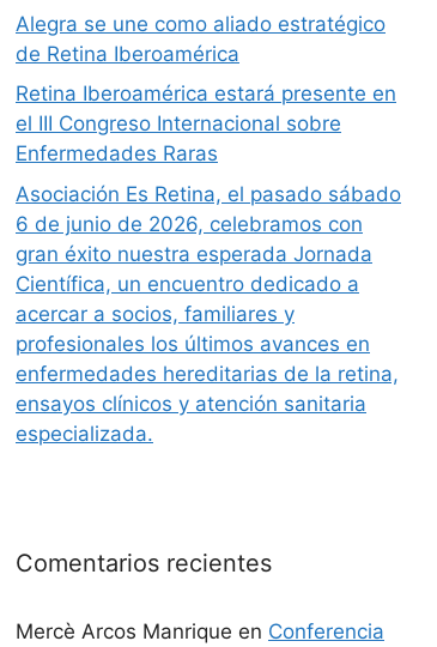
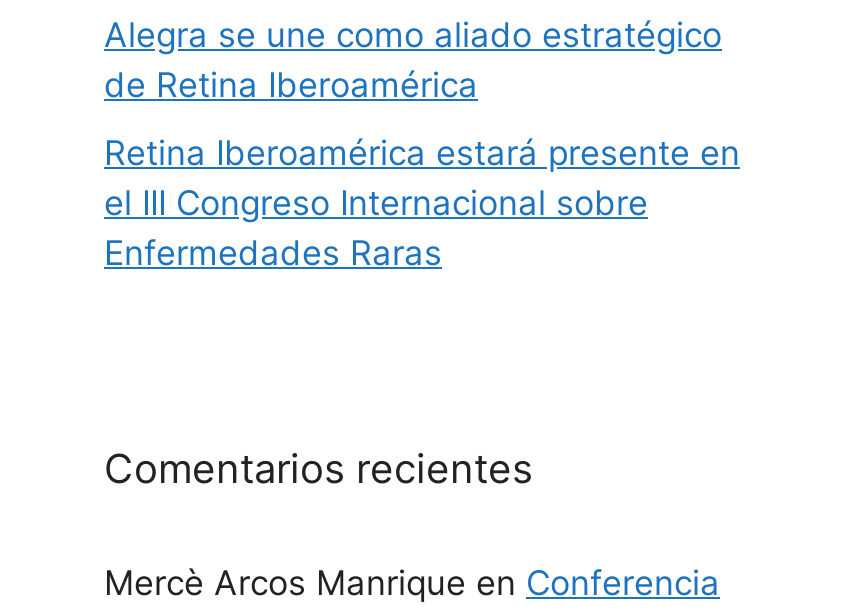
- Asociación Es Retina, el pasado sábado
- 6 de junio de 2026, celebramos con
- gran éxito nuestra esperada Jornada
- Científica, un encuentro dedicado a
- acercar a socios, familiares y
- profesionales los últimos avances en
- enfermedades hereditarias de la retina,
- ensayos clínicos y atención sanitaria
- especializada.
